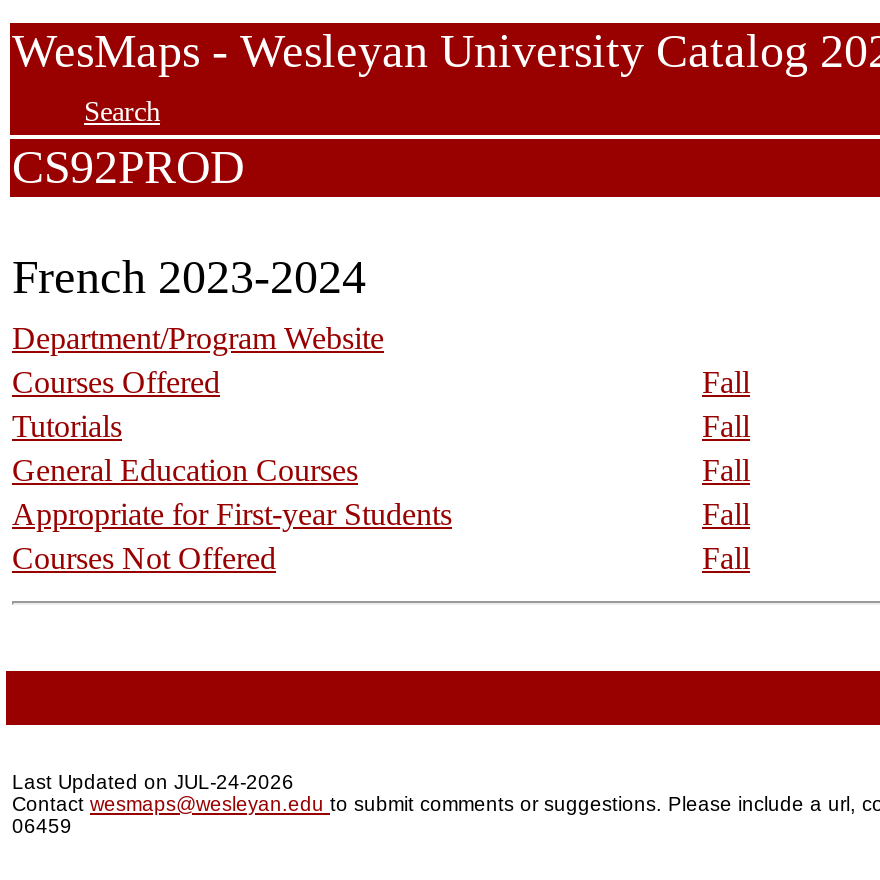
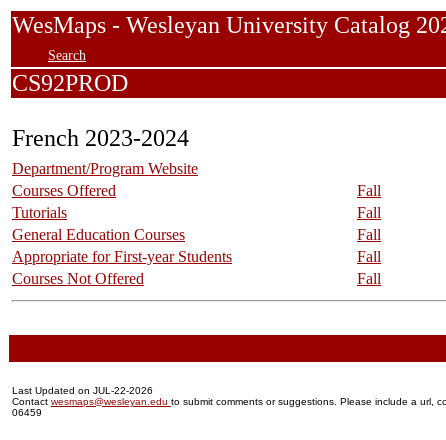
- Last Updated on JUL-24-2026
+ Last Updated on JUL-22-2026
